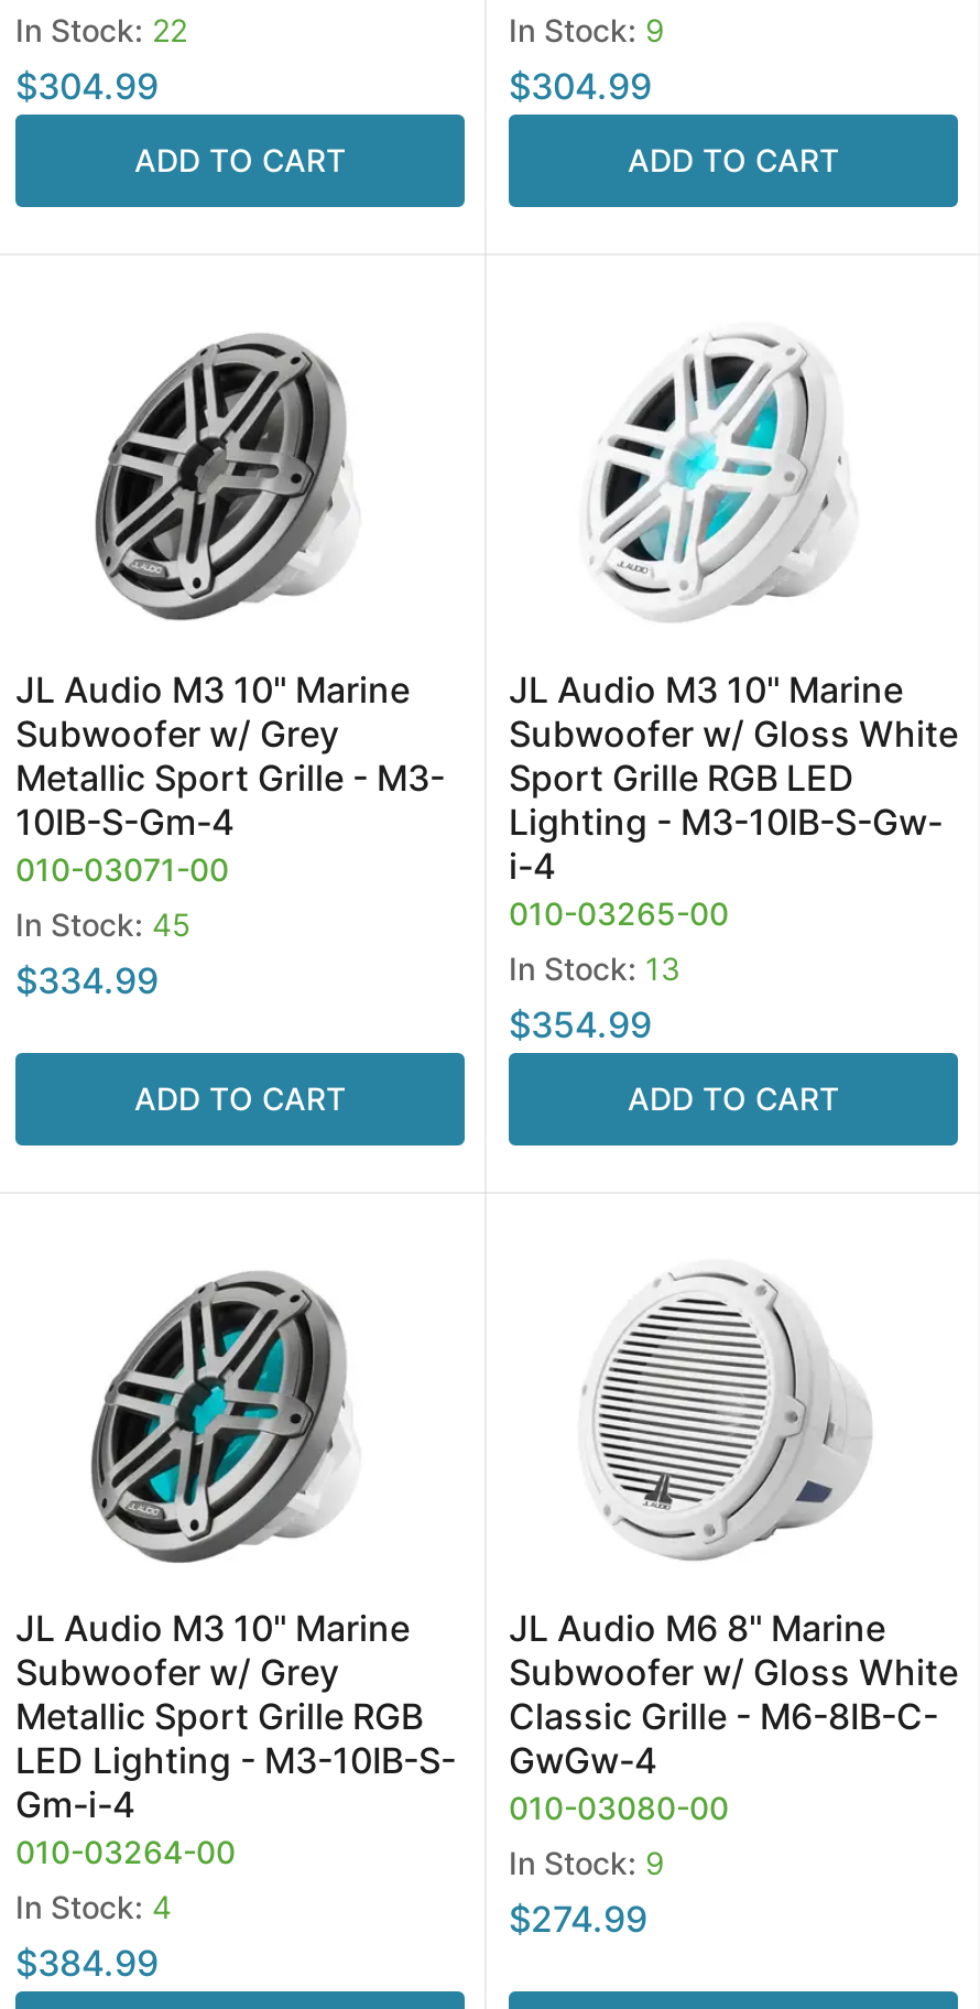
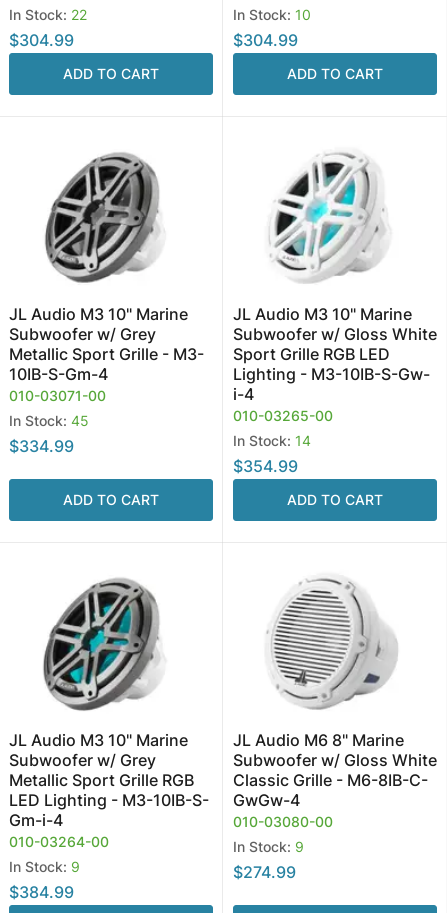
- In Stock: 9
+ In Stock: 10

- In Stock: 13
+ In Stock: 14

- In Stock: 4
+ In Stock: 9
